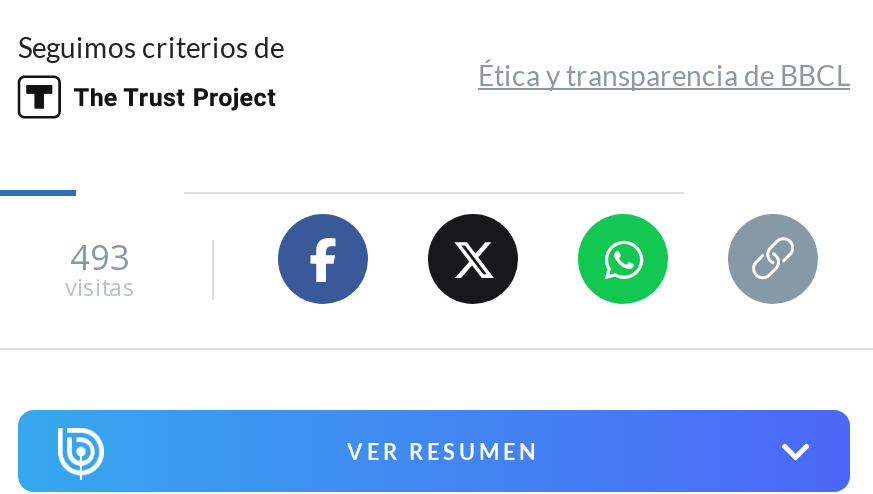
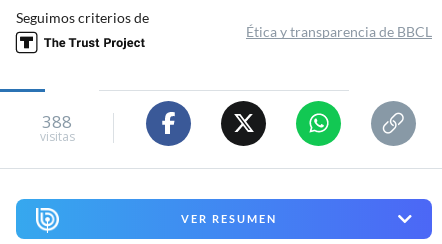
- 493
+ 388
